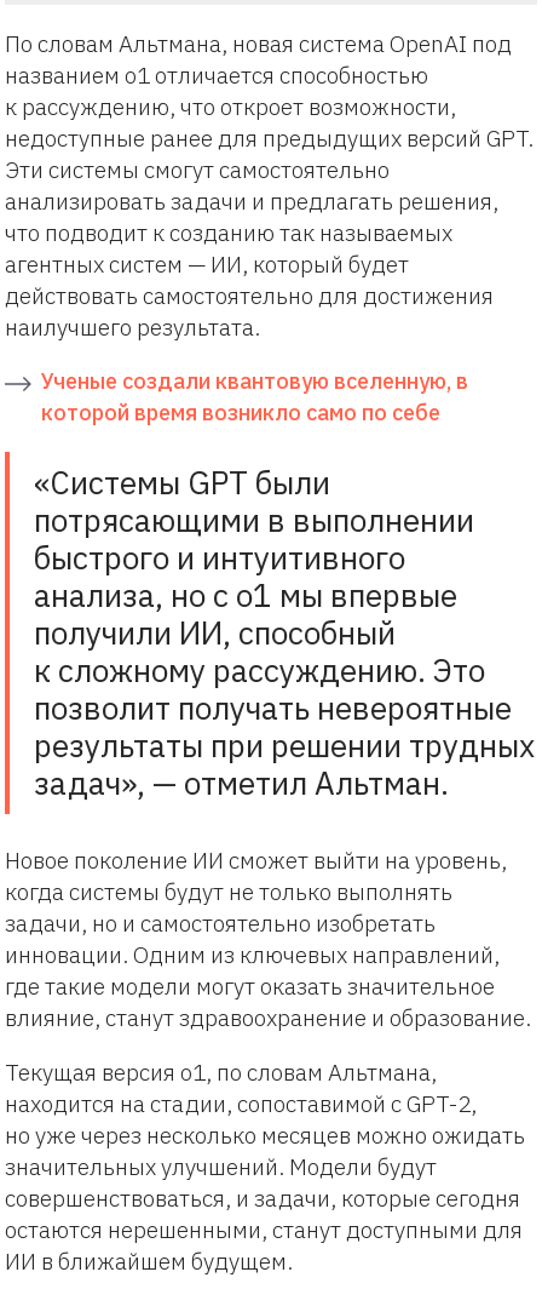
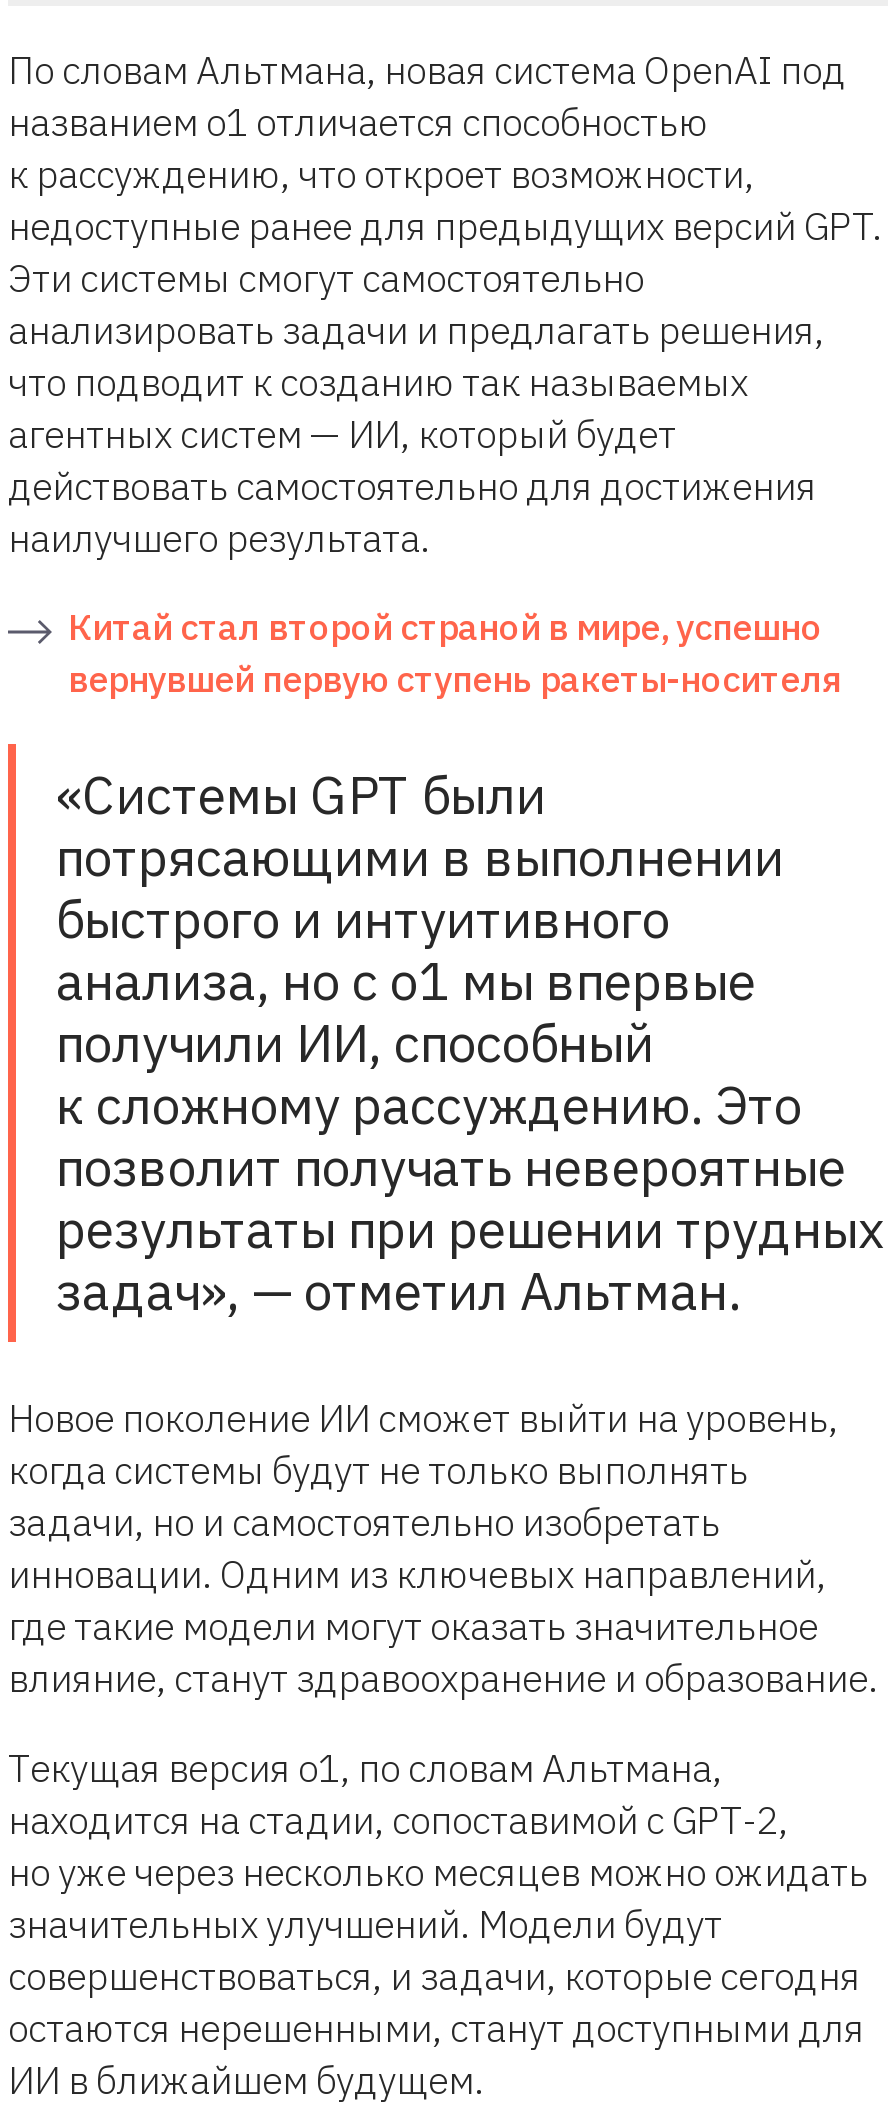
- Ученые создали квантовую вселенную, в
- которой время возникло само по себе
+ Китай стал второй страной в мире, успешно
+ вернувшей первую ступень ракеты-носителя
